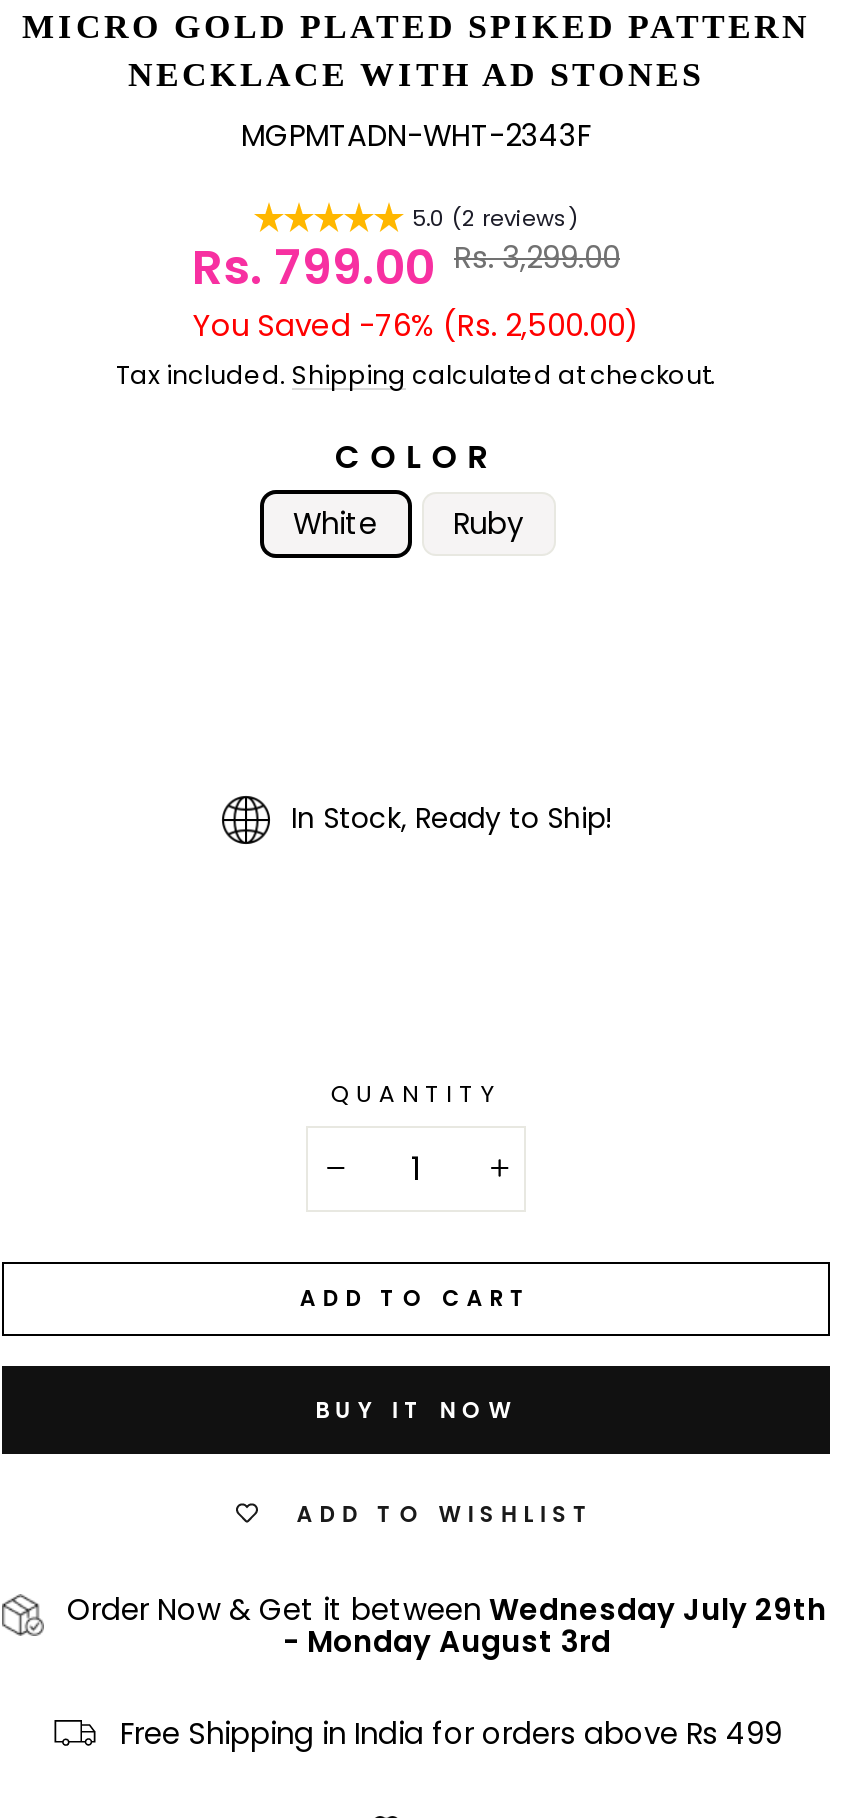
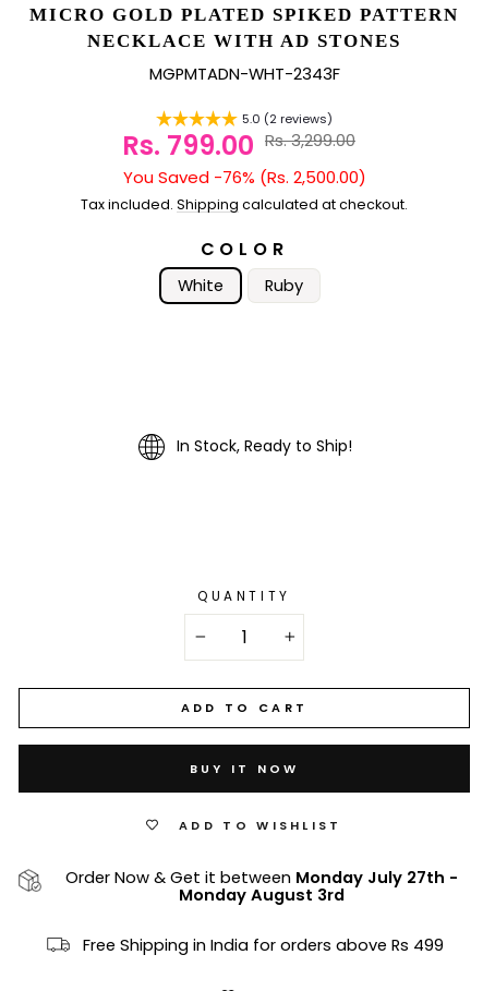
- Order Now & Get it between Wednesday July 29th
- - Monday August 3rd
+ Order Now & Get it between Monday July 27th -
+ Monday August 3rd
